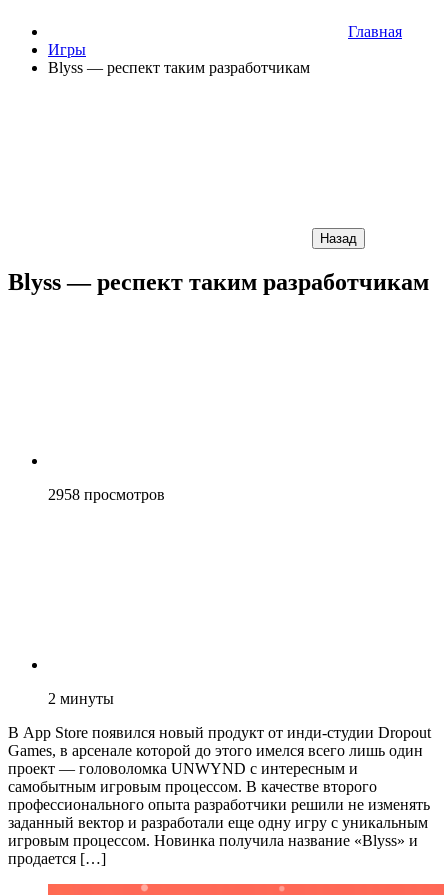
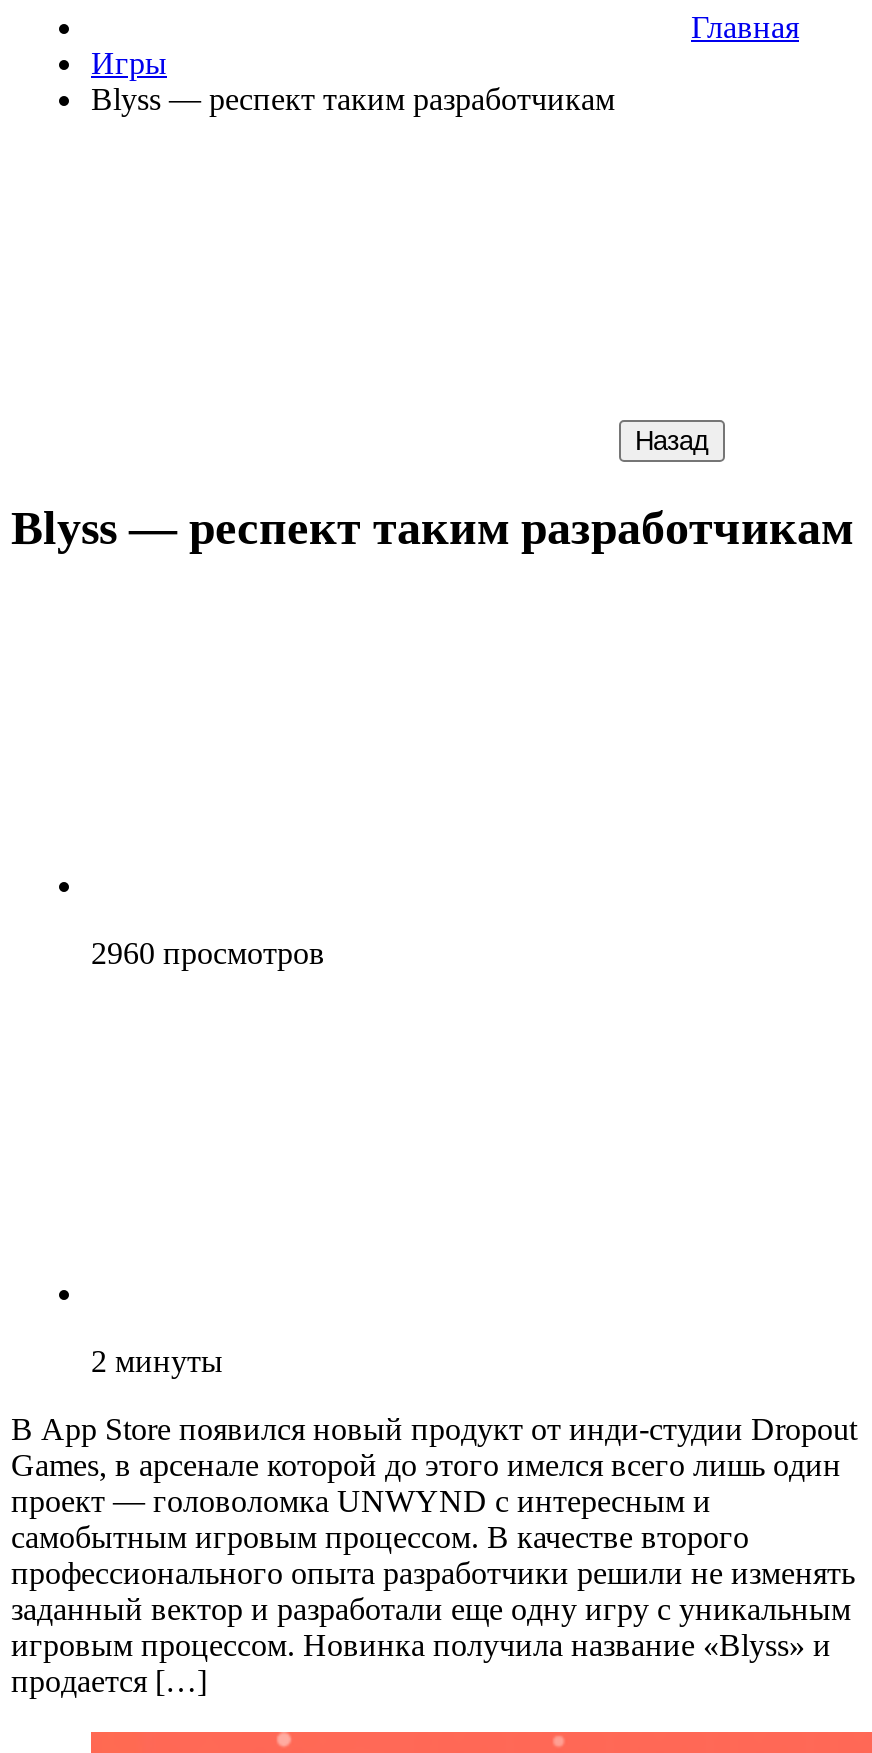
- 2958 просмотров
+ 2960 просмотров
